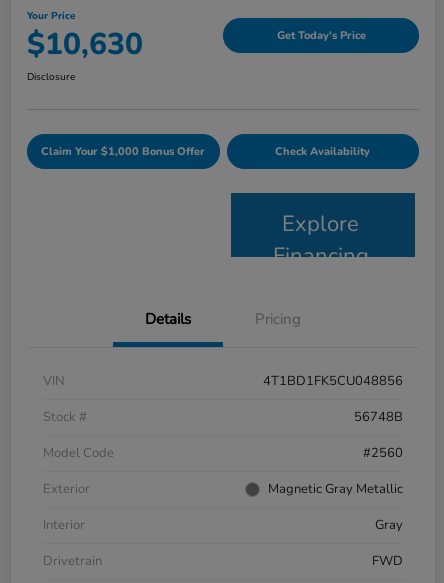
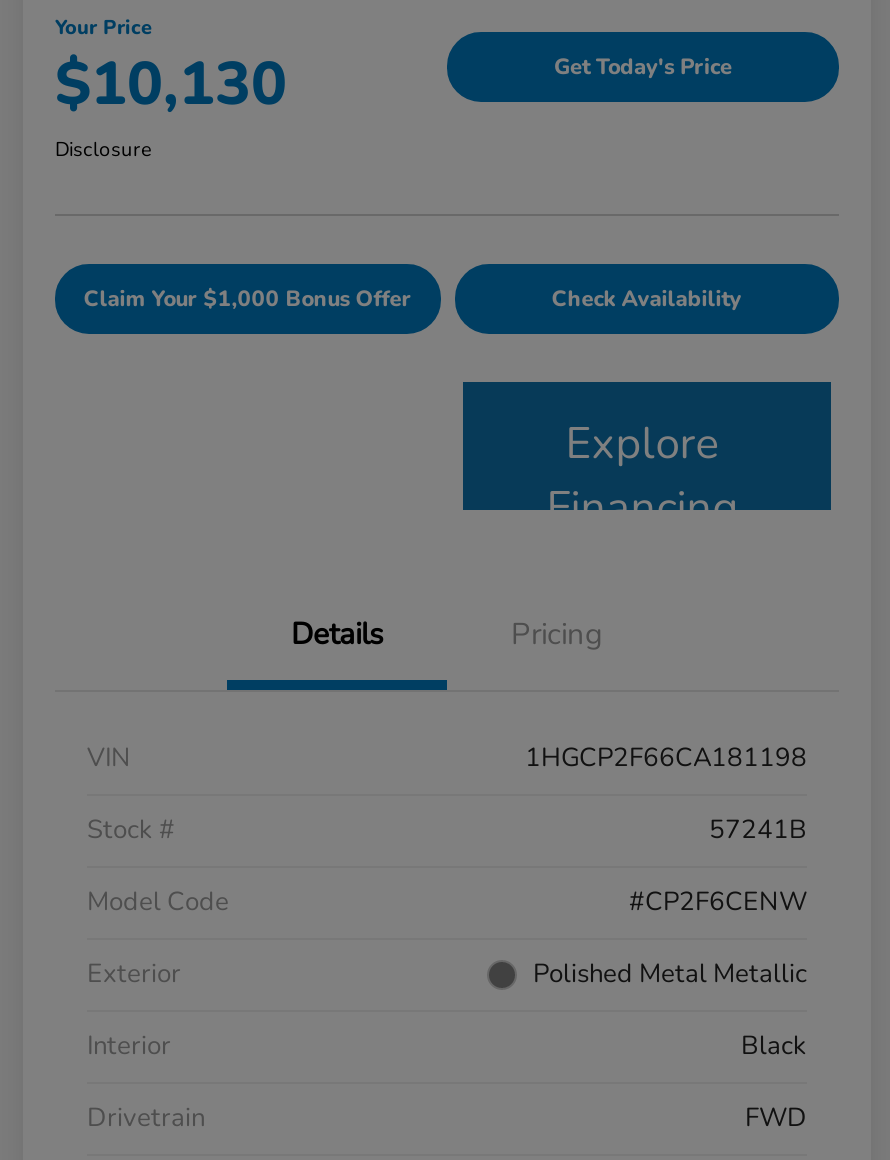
- $10,630
+ $10,130

- 4T1BD1FK5CU048856
+ 1HGCP2F66CA181198

- 56748B
+ 57241B

- #2560
+ #CP2F6CENW

- Magnetic Gray Metallic
+ Polished Metal Metallic

- Gray
+ Black
